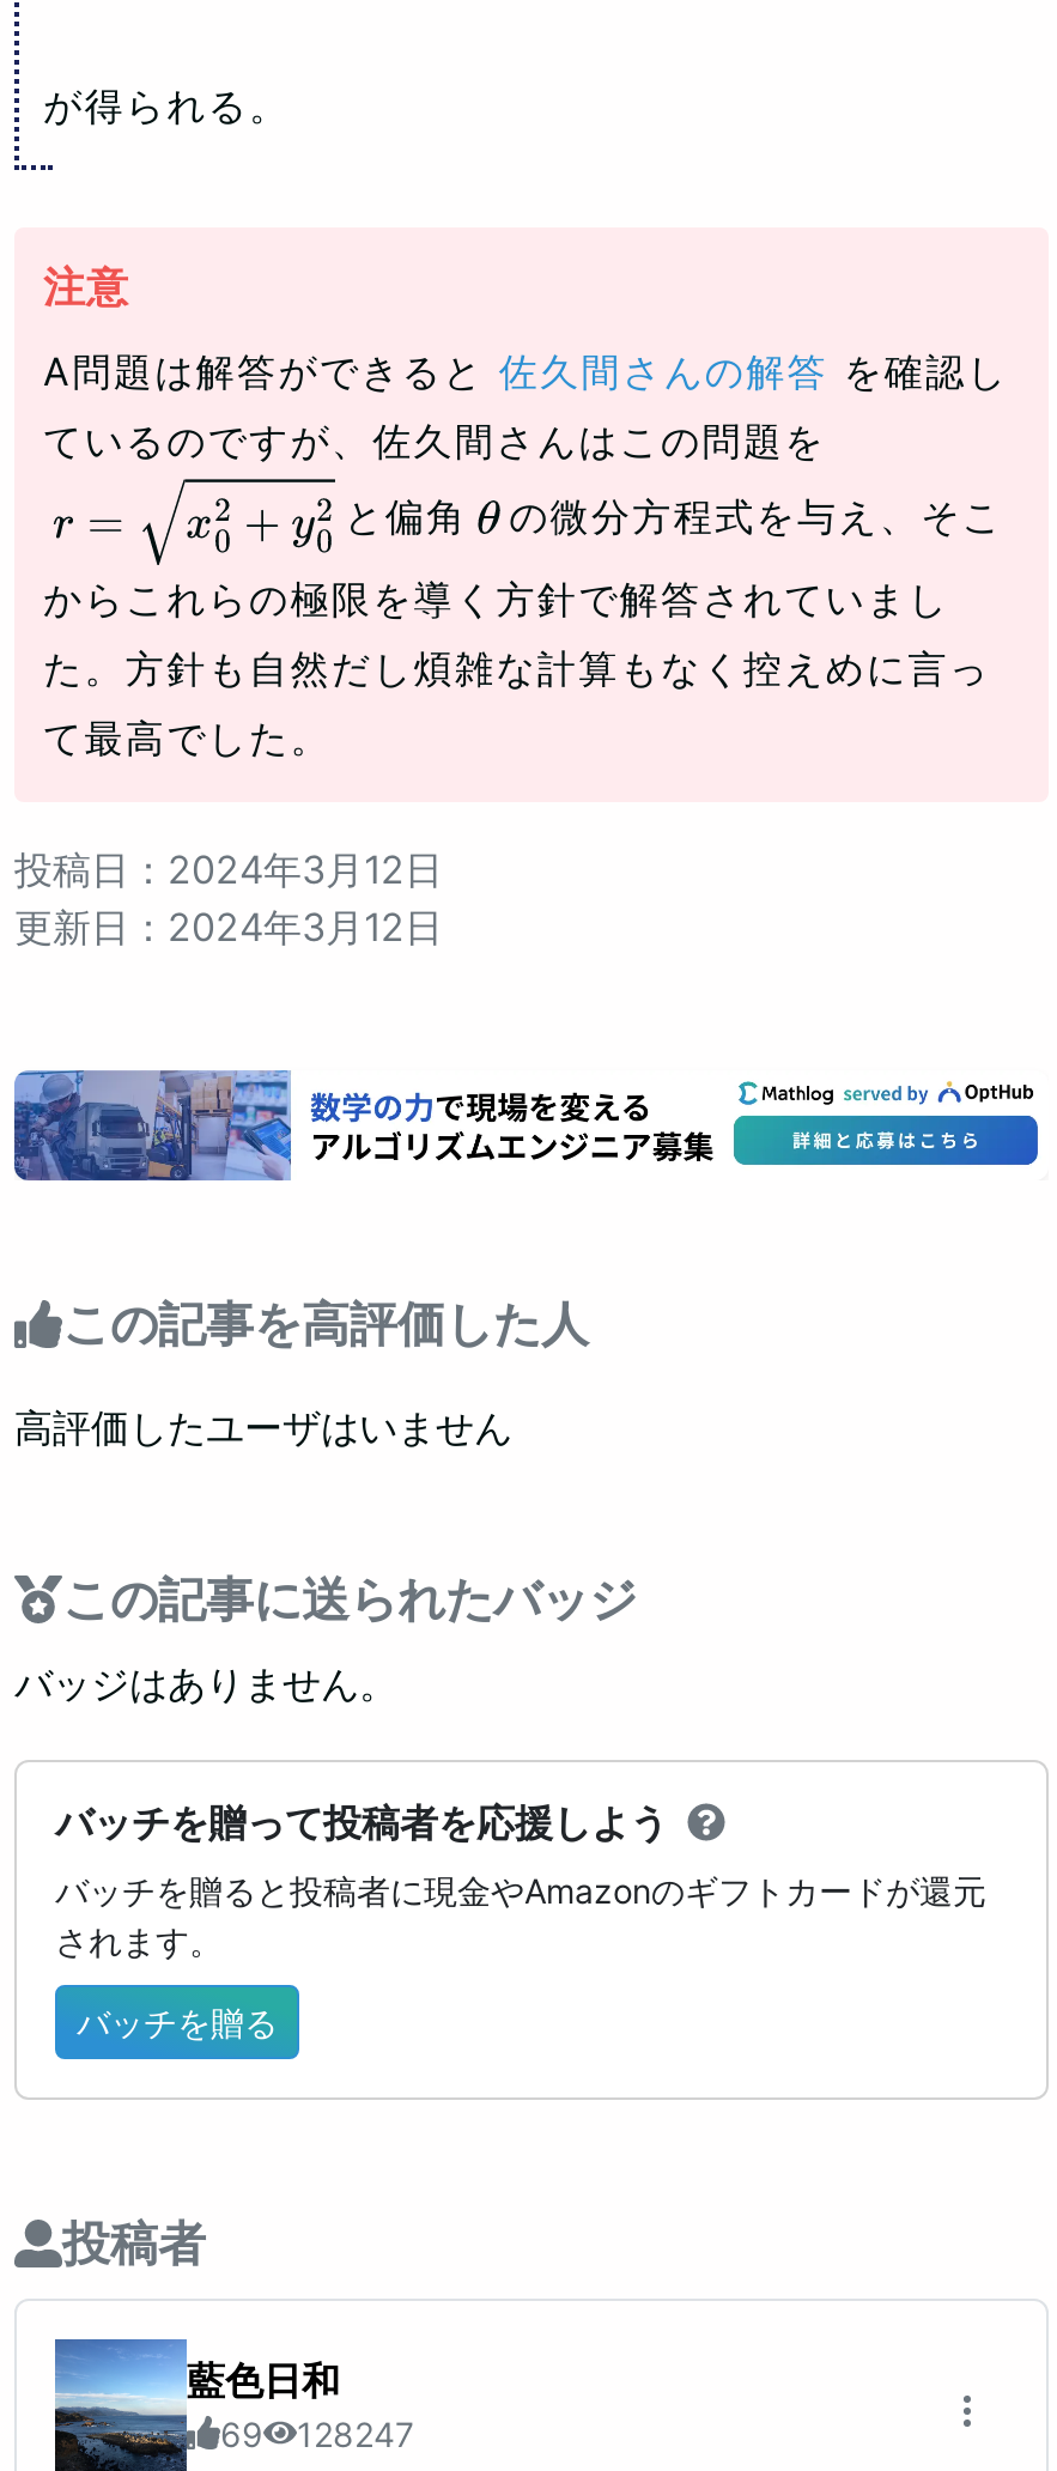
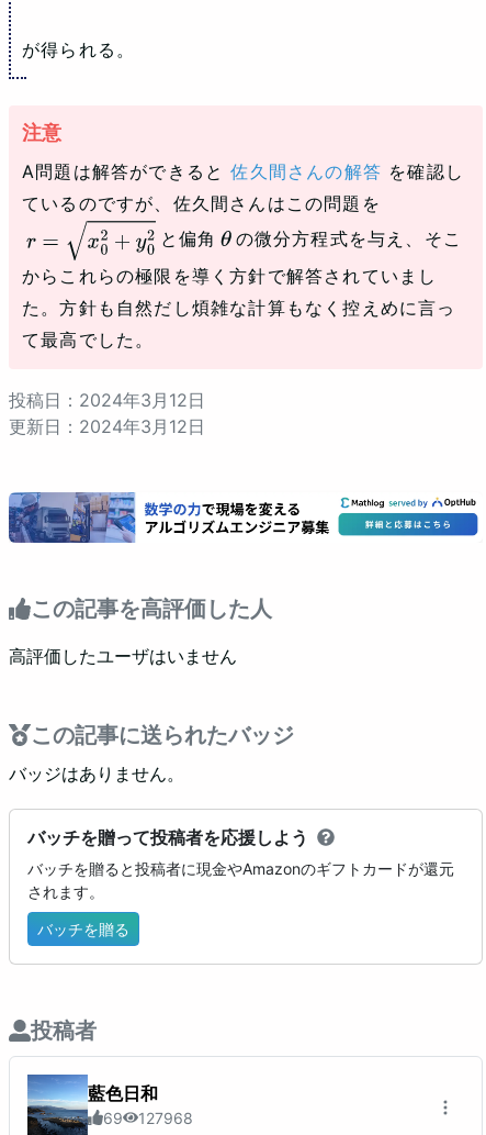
- 69 128247
+ 69 127968
